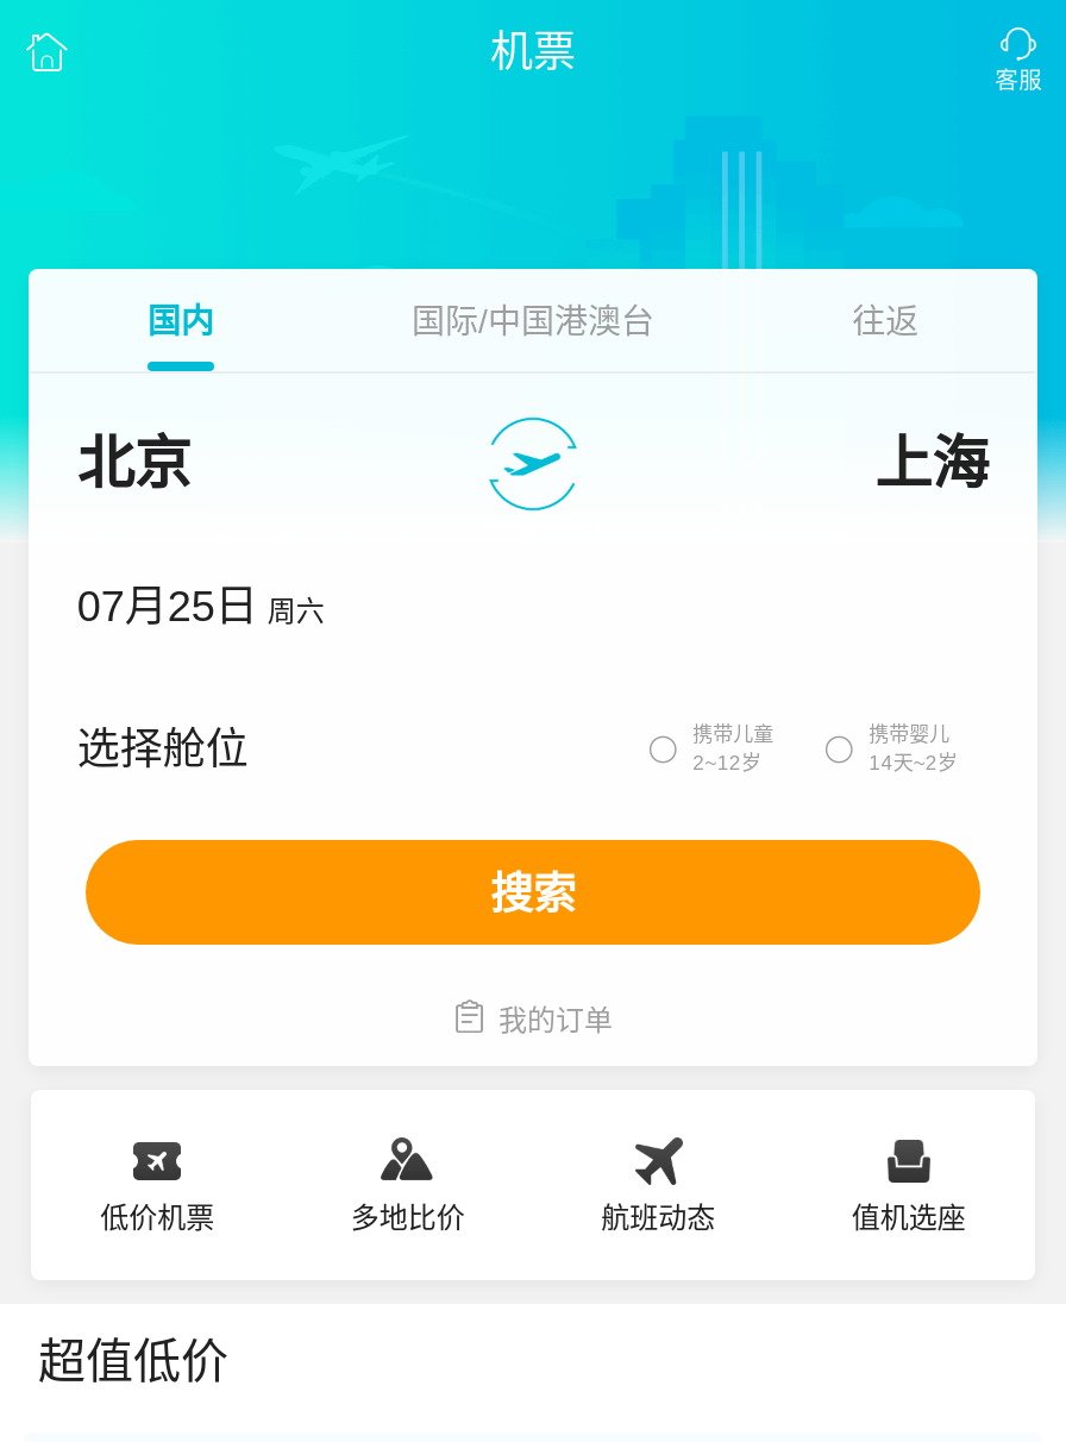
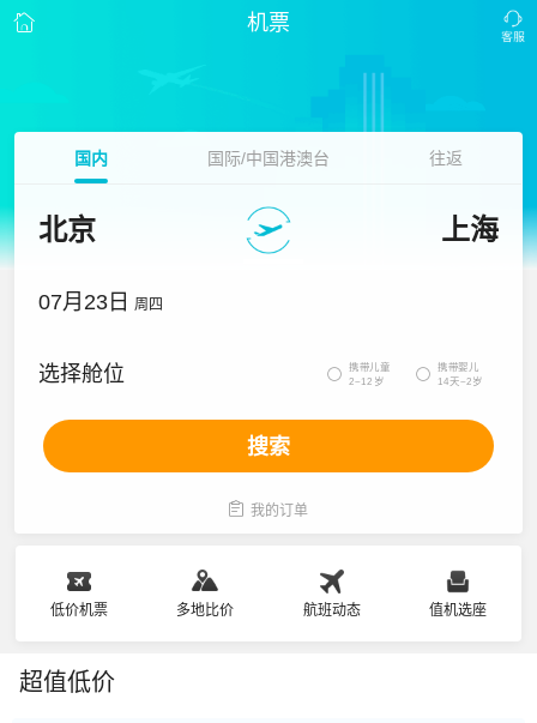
- 07月25日 周六
+ 07月23日 周四
